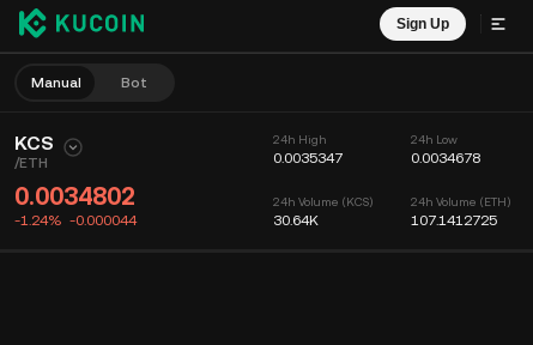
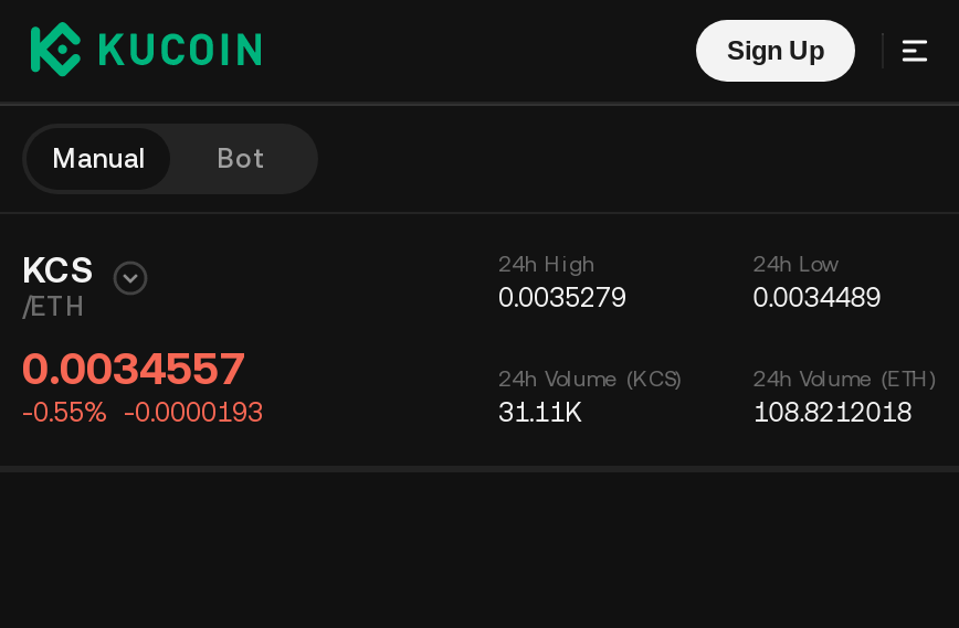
- 0.0035347
+ 0.0035279

- 0.0034678
+ 0.0034489

- 0.0034802
+ 0.0034557

- -1.24% -0.000044
+ -0.55% -0.0000193

- 30.64K
+ 31.11K

- 107.1412725
+ 108.8212018
